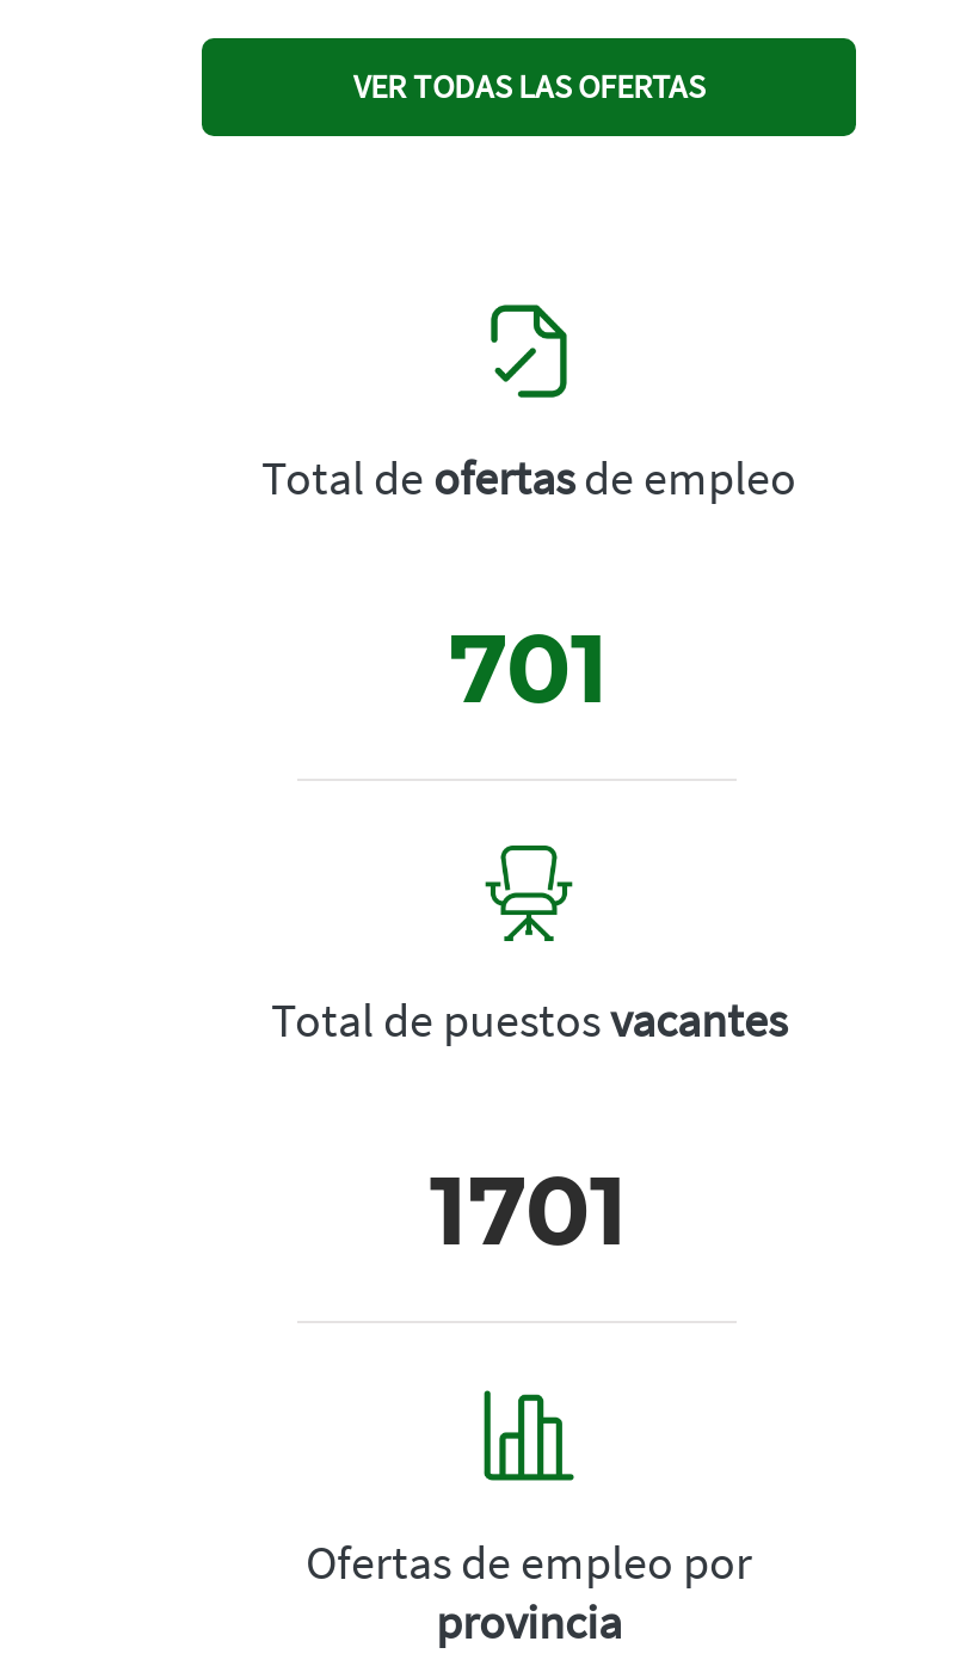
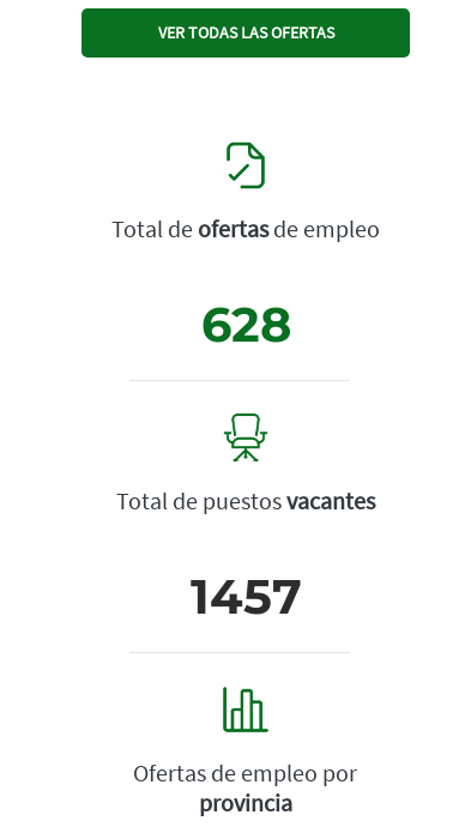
- 701
+ 628

- 1701
+ 1457
